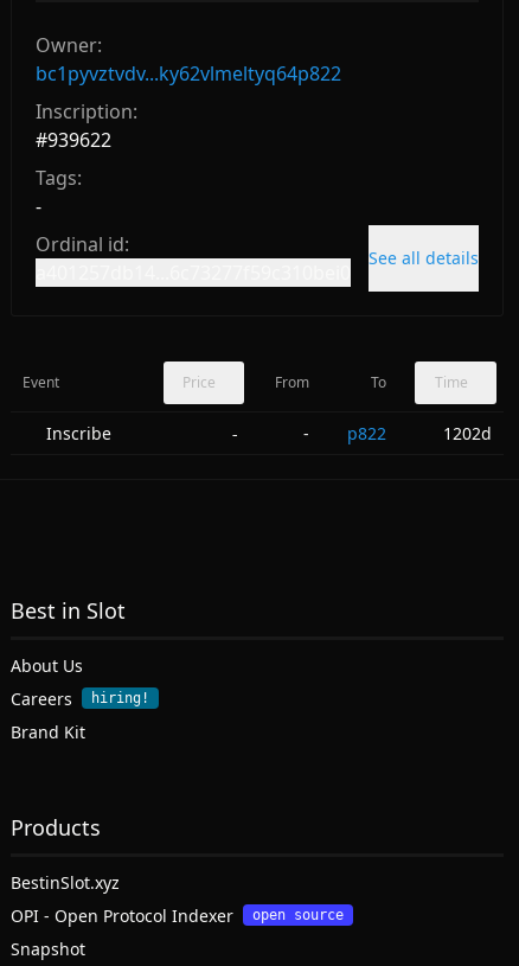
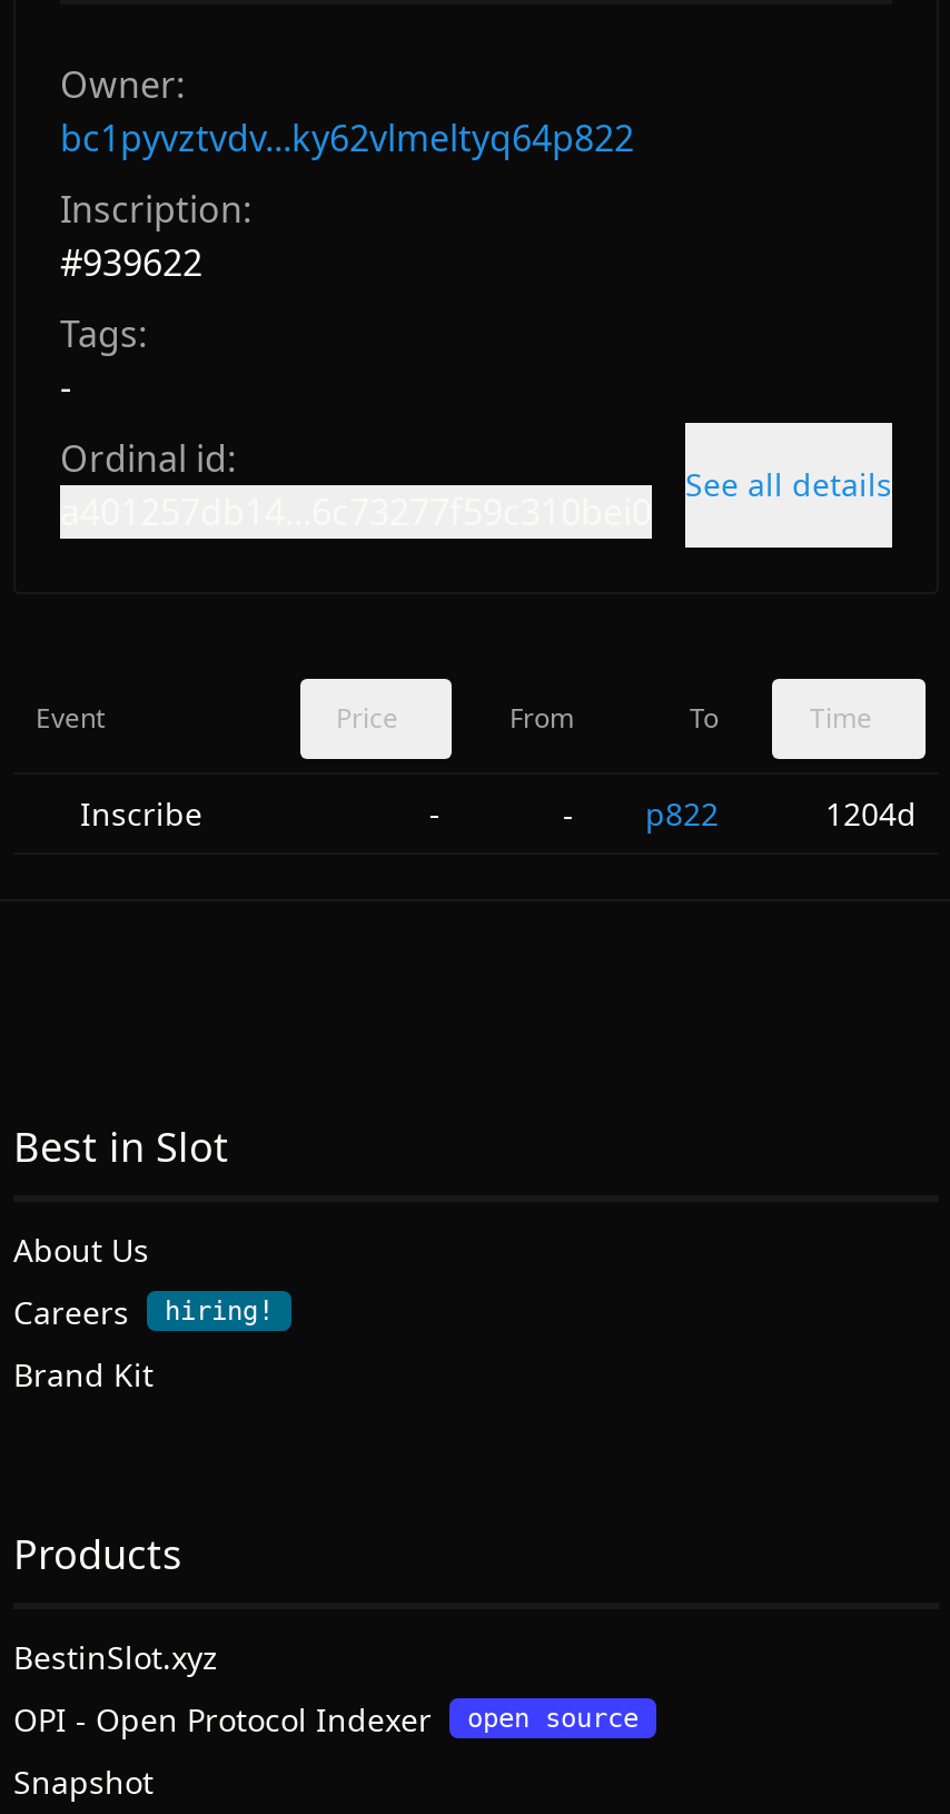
- 1202d
+ 1204d
